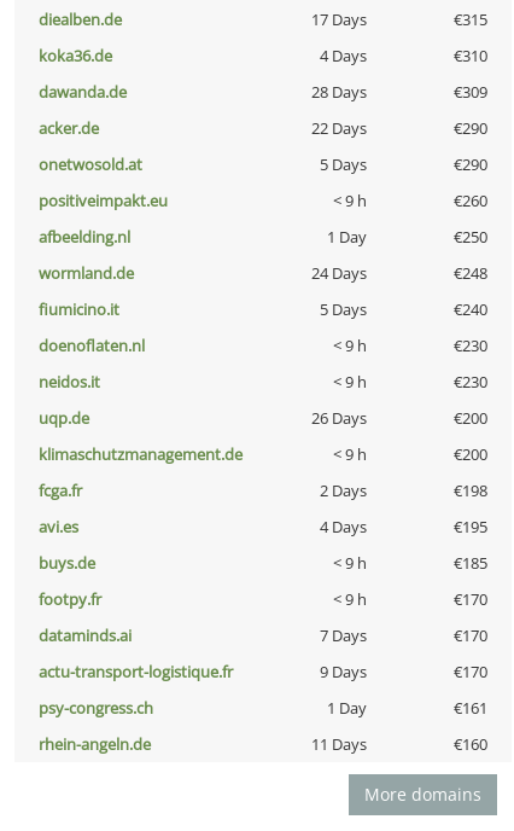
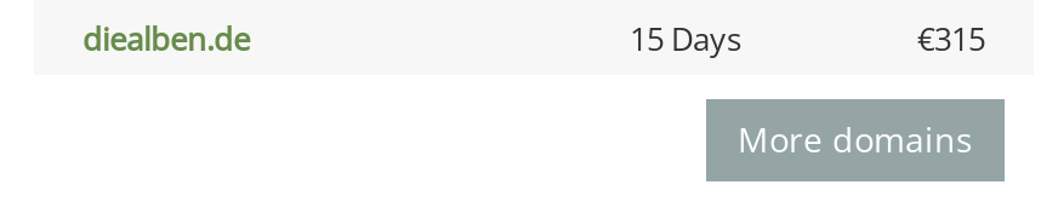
- 17 Days
+ 15 Days

- koka36.de
- 4 Days
- €310
- dawanda.de
- 28 Days
- €309
- acker.de
- 22 Days
- €290
- onetwosold.at
- 5 Days
- €290
- positiveimpakt.eu
- < 9 h
- €260
- afbeelding.nl
- 1 Day
- €250
- wormland.de
- 24 Days
- €248
- fiumicino.it
- 5 Days
- €240
- doenoflaten.nl
- < 9 h
- €230
- neidos.it
- < 9 h
- €230
- uqp.de
- 26 Days
- €200
- klimaschutzmanagement.de
- < 9 h
- €200
- fcga.fr
- 2 Days
- €198
- avi.es
- 4 Days
- €195
- buys.de
- < 9 h
- €185
- footpy.fr
- < 9 h
- €170
- dataminds.ai
- 7 Days
- €170
- actu-transport-logistique.fr
- 9 Days
- €170
- psy-congress.ch
- 1 Day
- €161
- rhein-angeln.de
- 11 Days
- €160
